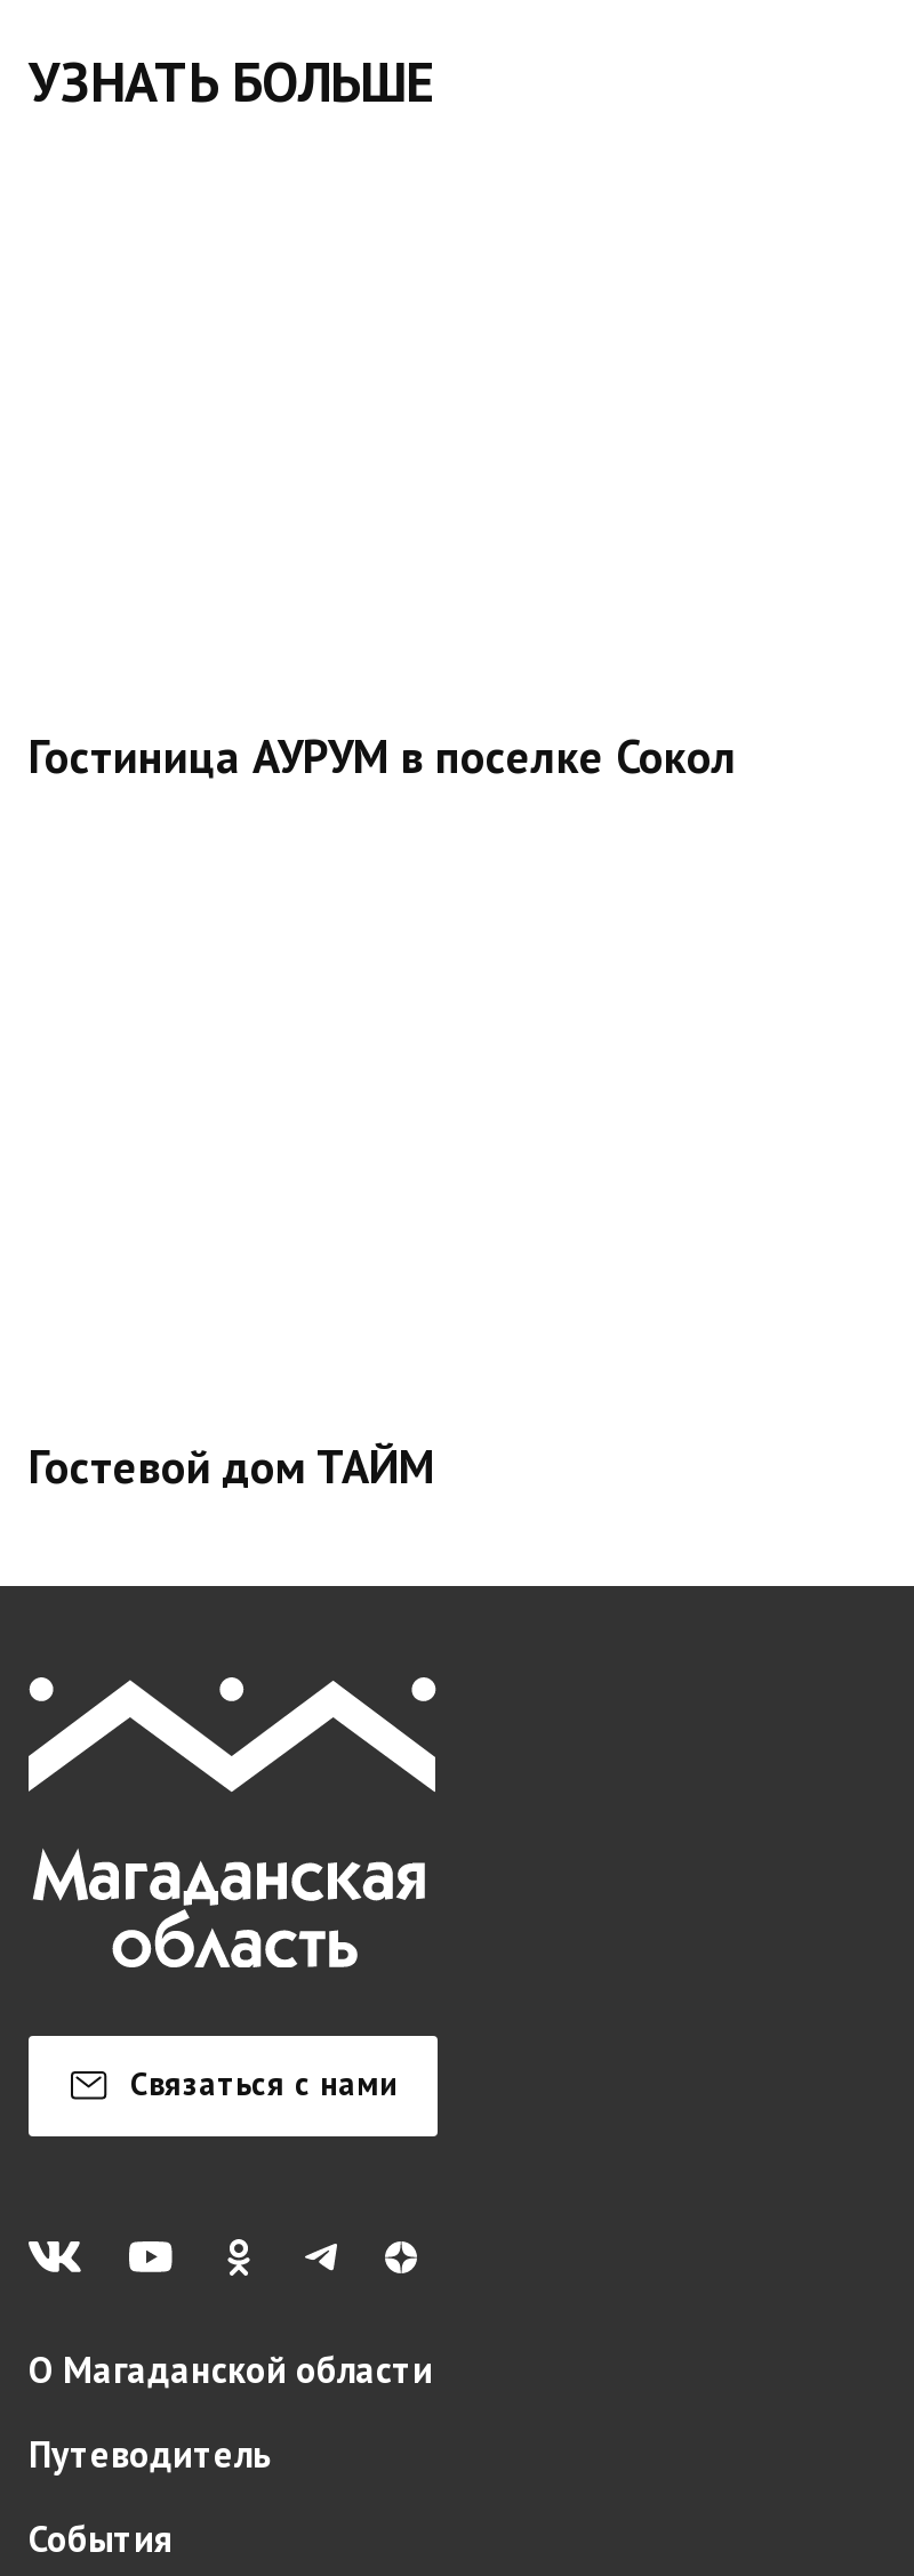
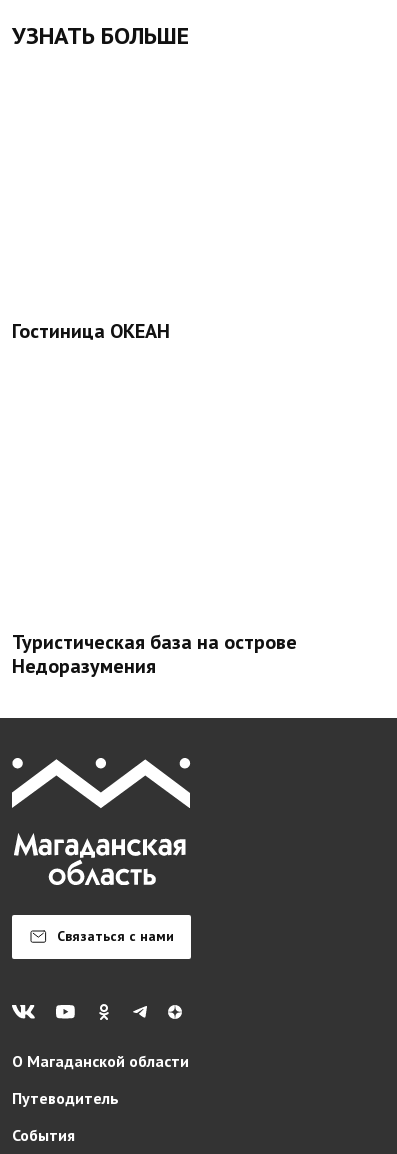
- Гостиница АУРУМ в поселке Сокол
+ Гостиница ОКЕАН

- Гостевой дом ТАЙМ
+ Туристическая база на острове
+ Недоразумения
